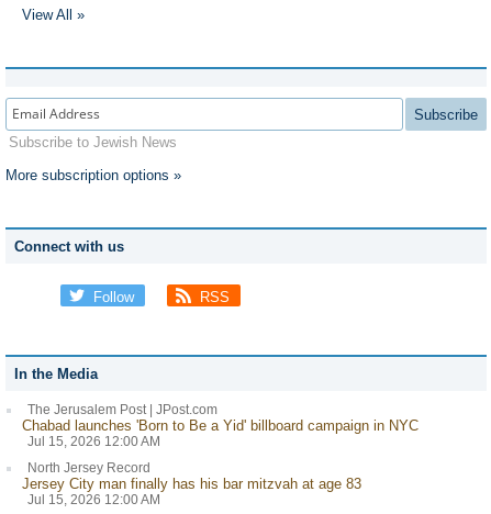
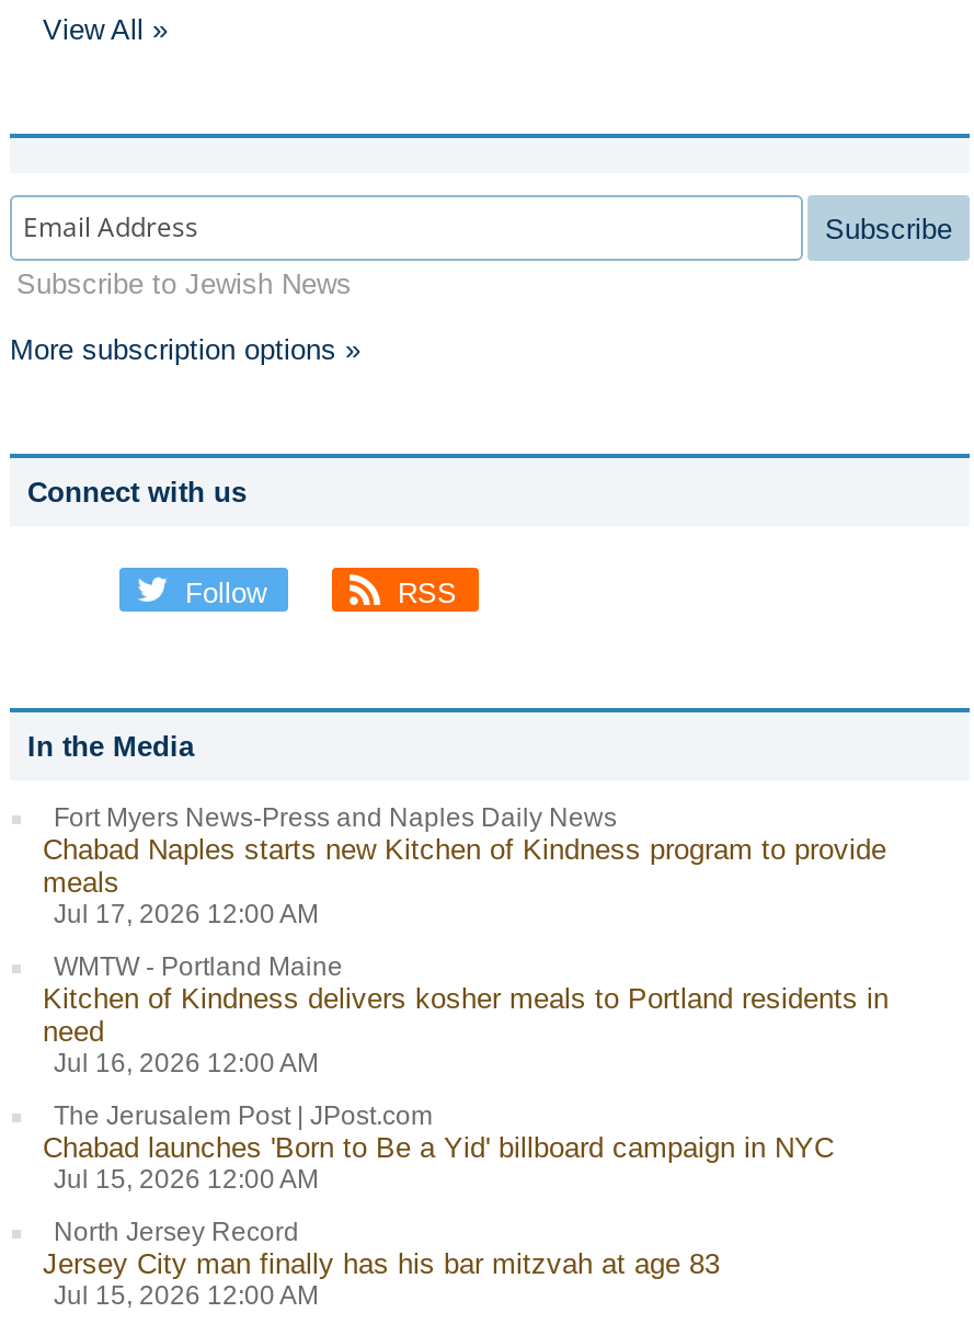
+ Fort Myers News-Press and Naples Daily News
+ Chabad Naples starts new Kitchen of Kindness program to provide
+ meals
+ Jul 17, 2026 12:00 AM
+ WMTW - Portland Maine
+ Kitchen of Kindness delivers kosher meals to Portland residents in
+ need
+ Jul 16, 2026 12:00 AM
